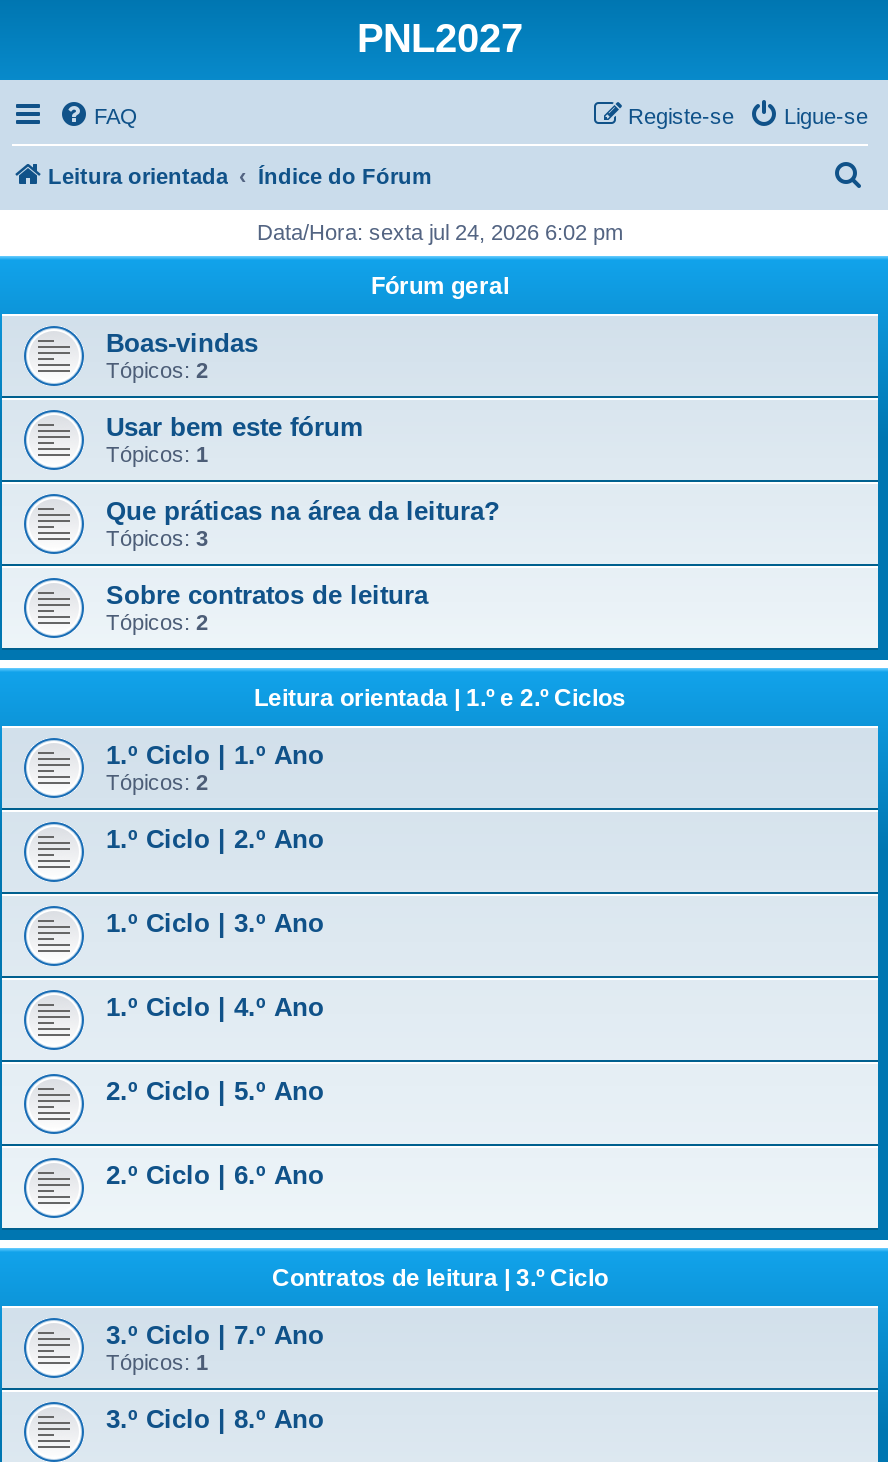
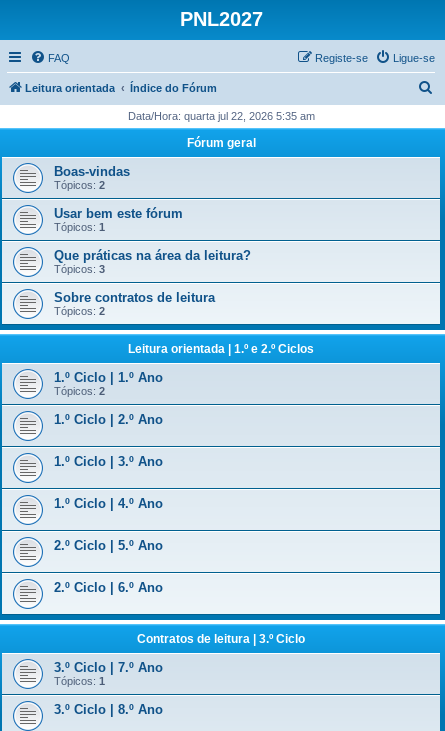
- Data/Hora: sexta jul 24, 2026 6:02 pm
+ Data/Hora: quarta jul 22, 2026 5:35 am
